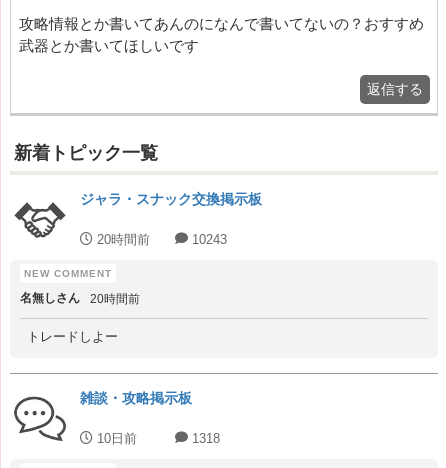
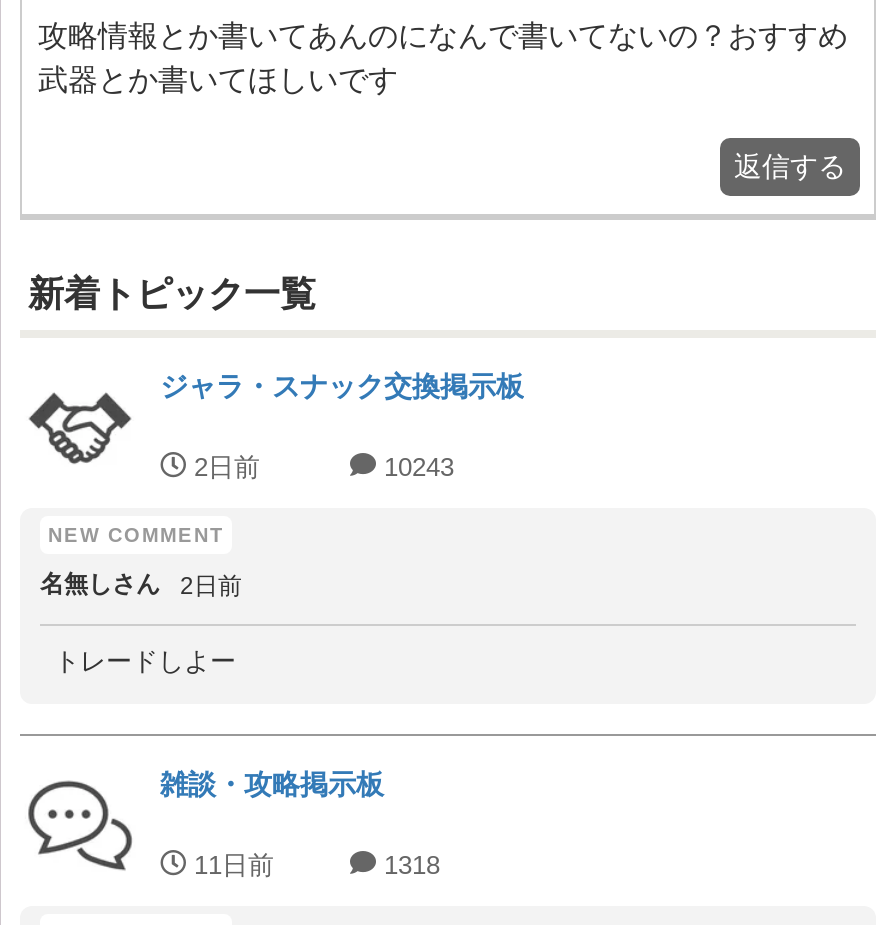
- 20時間前
+ 2日前

- 名無しさん 20時間前
+ 名無しさん 2日前

- 10日前
+ 11日前
